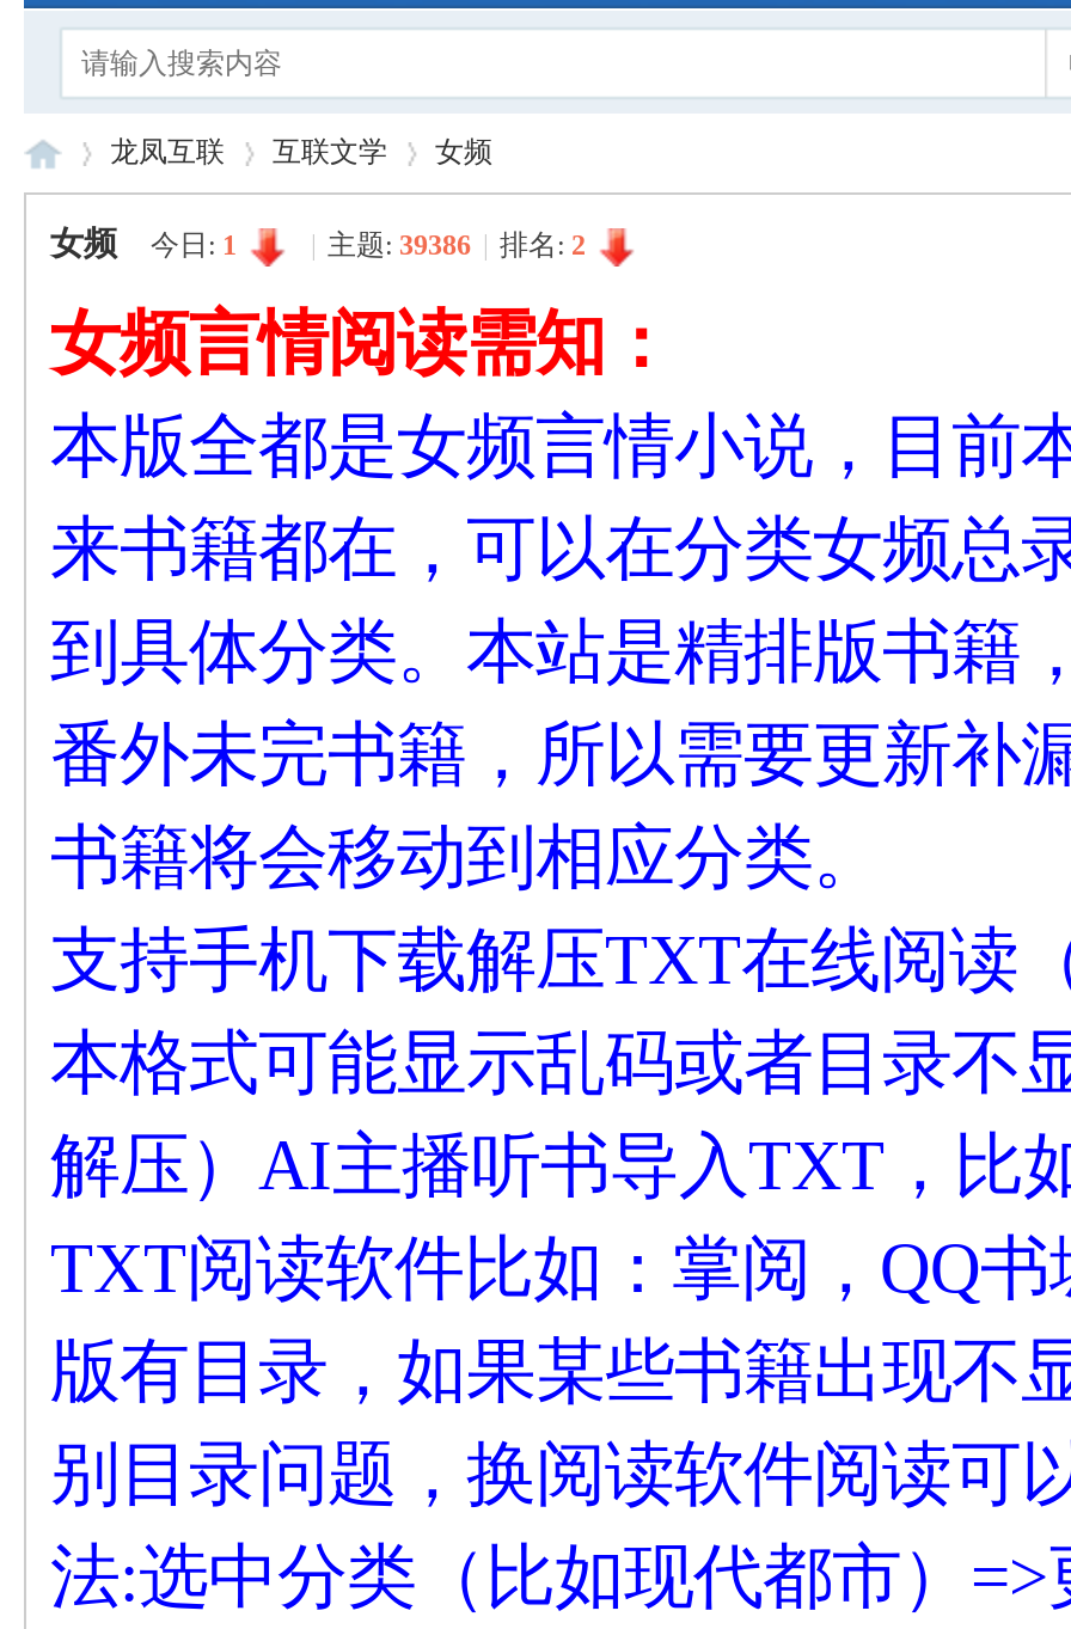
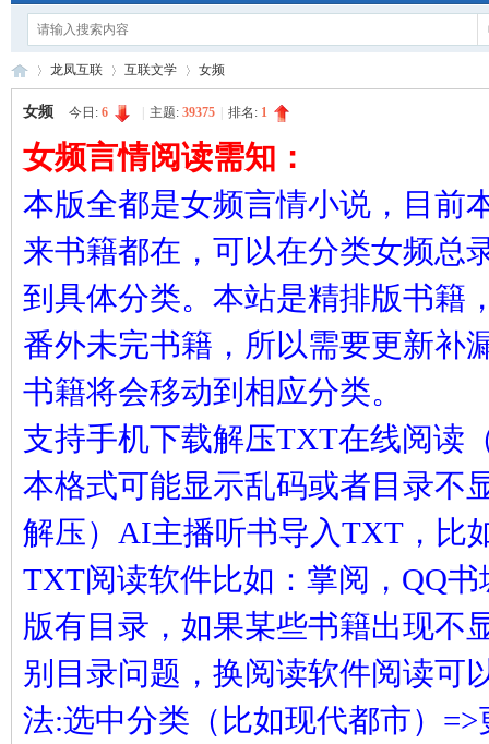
- 女频 今日: 1
+ 女频 今日: 6

- 主题: 39386
+ 主题: 39375

- 排名: 2
+ 排名: 1
